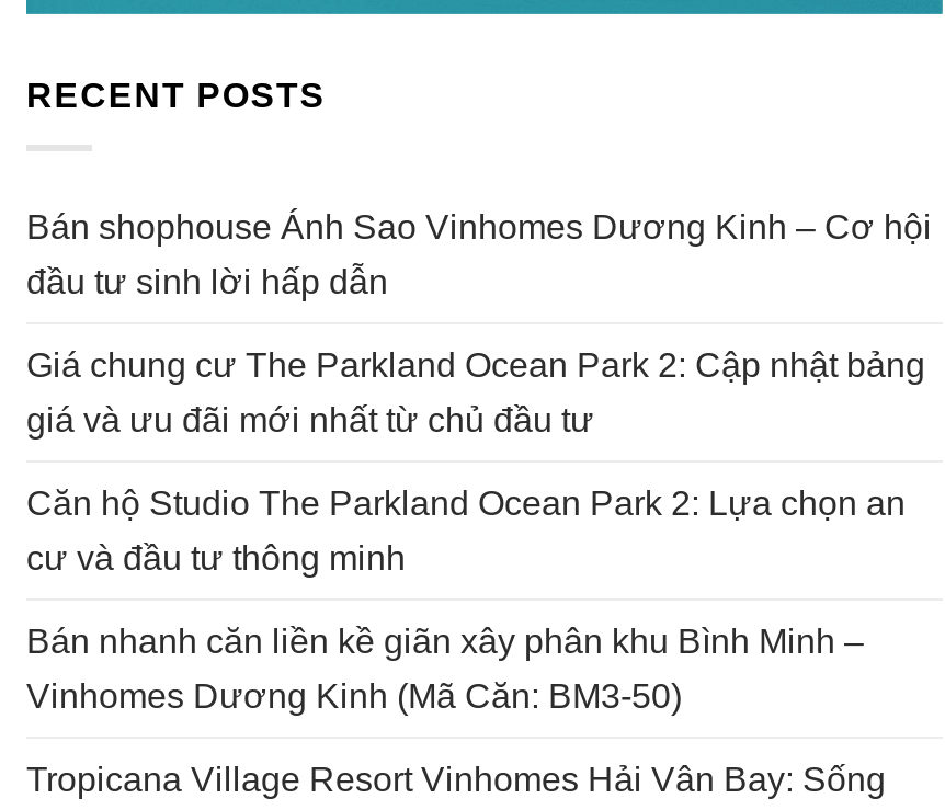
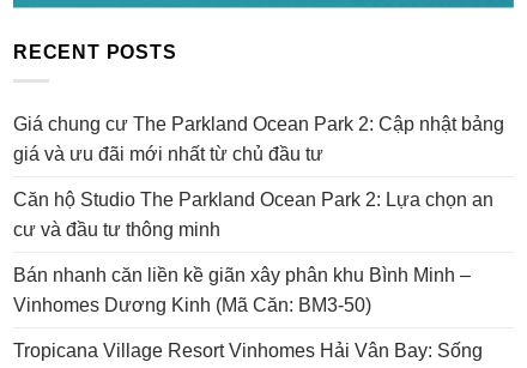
- Bán shophouse Ánh Sao Vinhomes Dương Kinh – Cơ hội
- đầu tư sinh lời hấp dẫn
